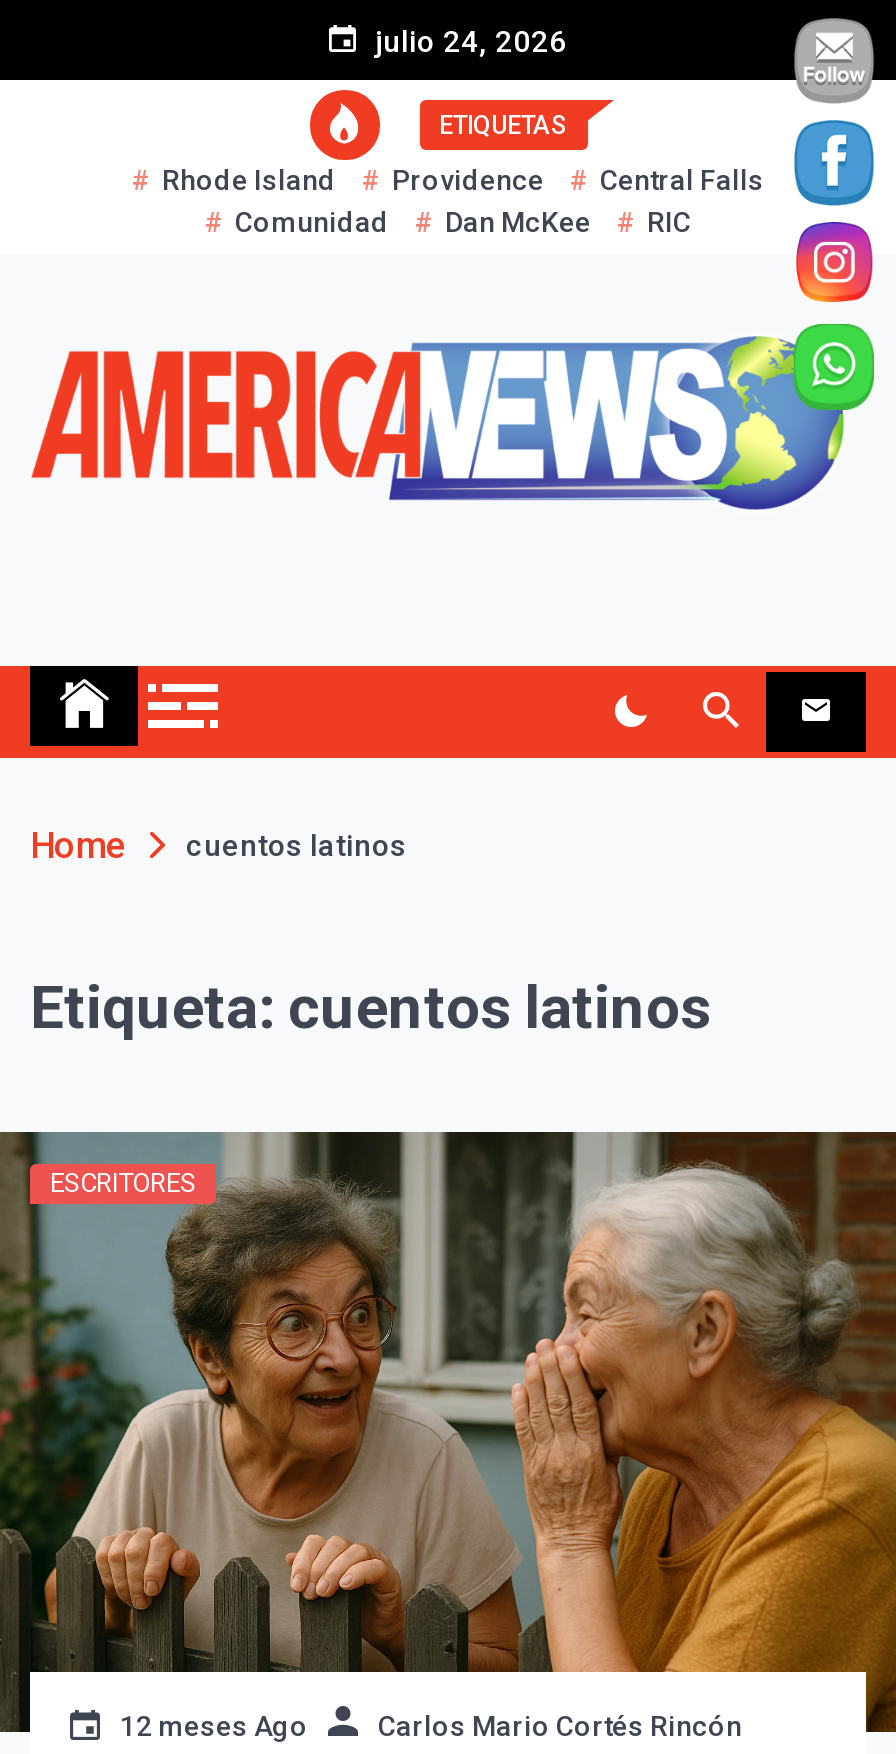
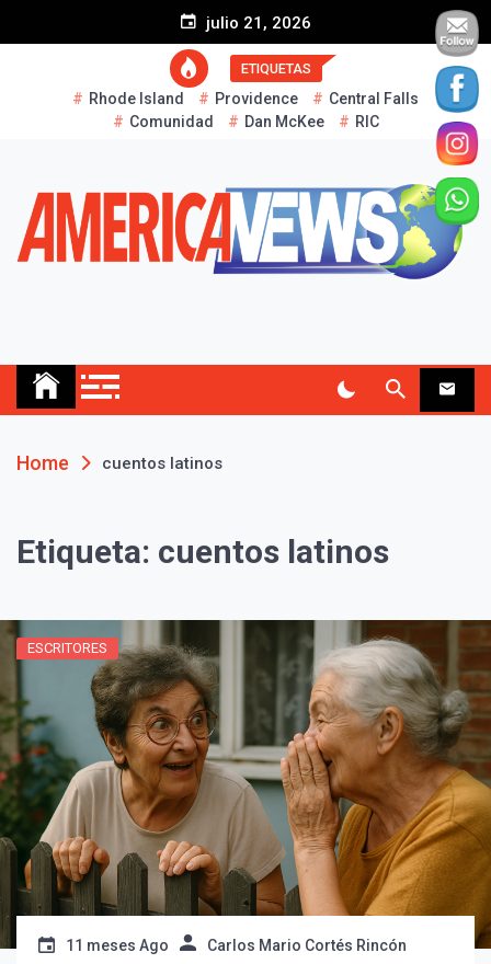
- julio 24, 2026
+ julio 21, 2026

- 12 meses Ago
+ 11 meses Ago
